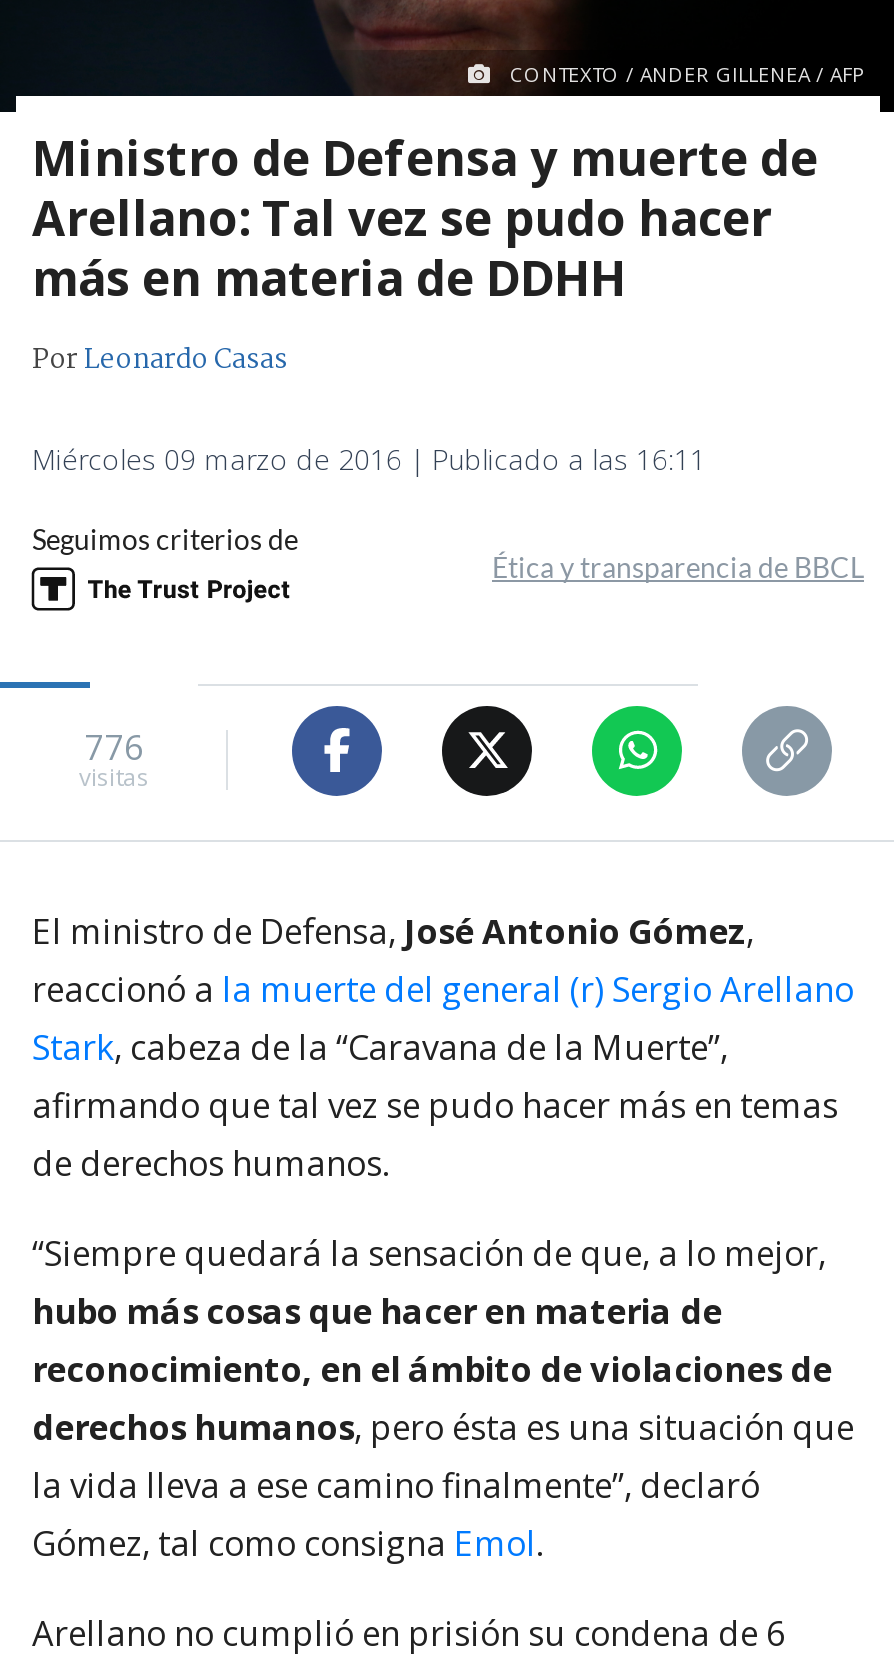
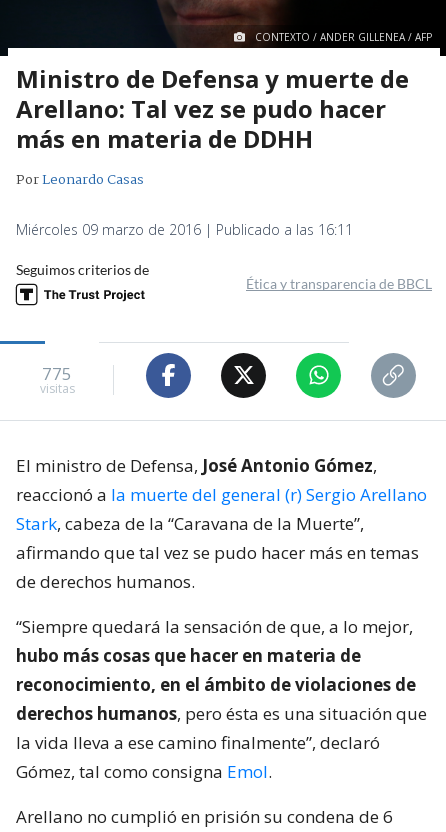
- 776
+ 775
